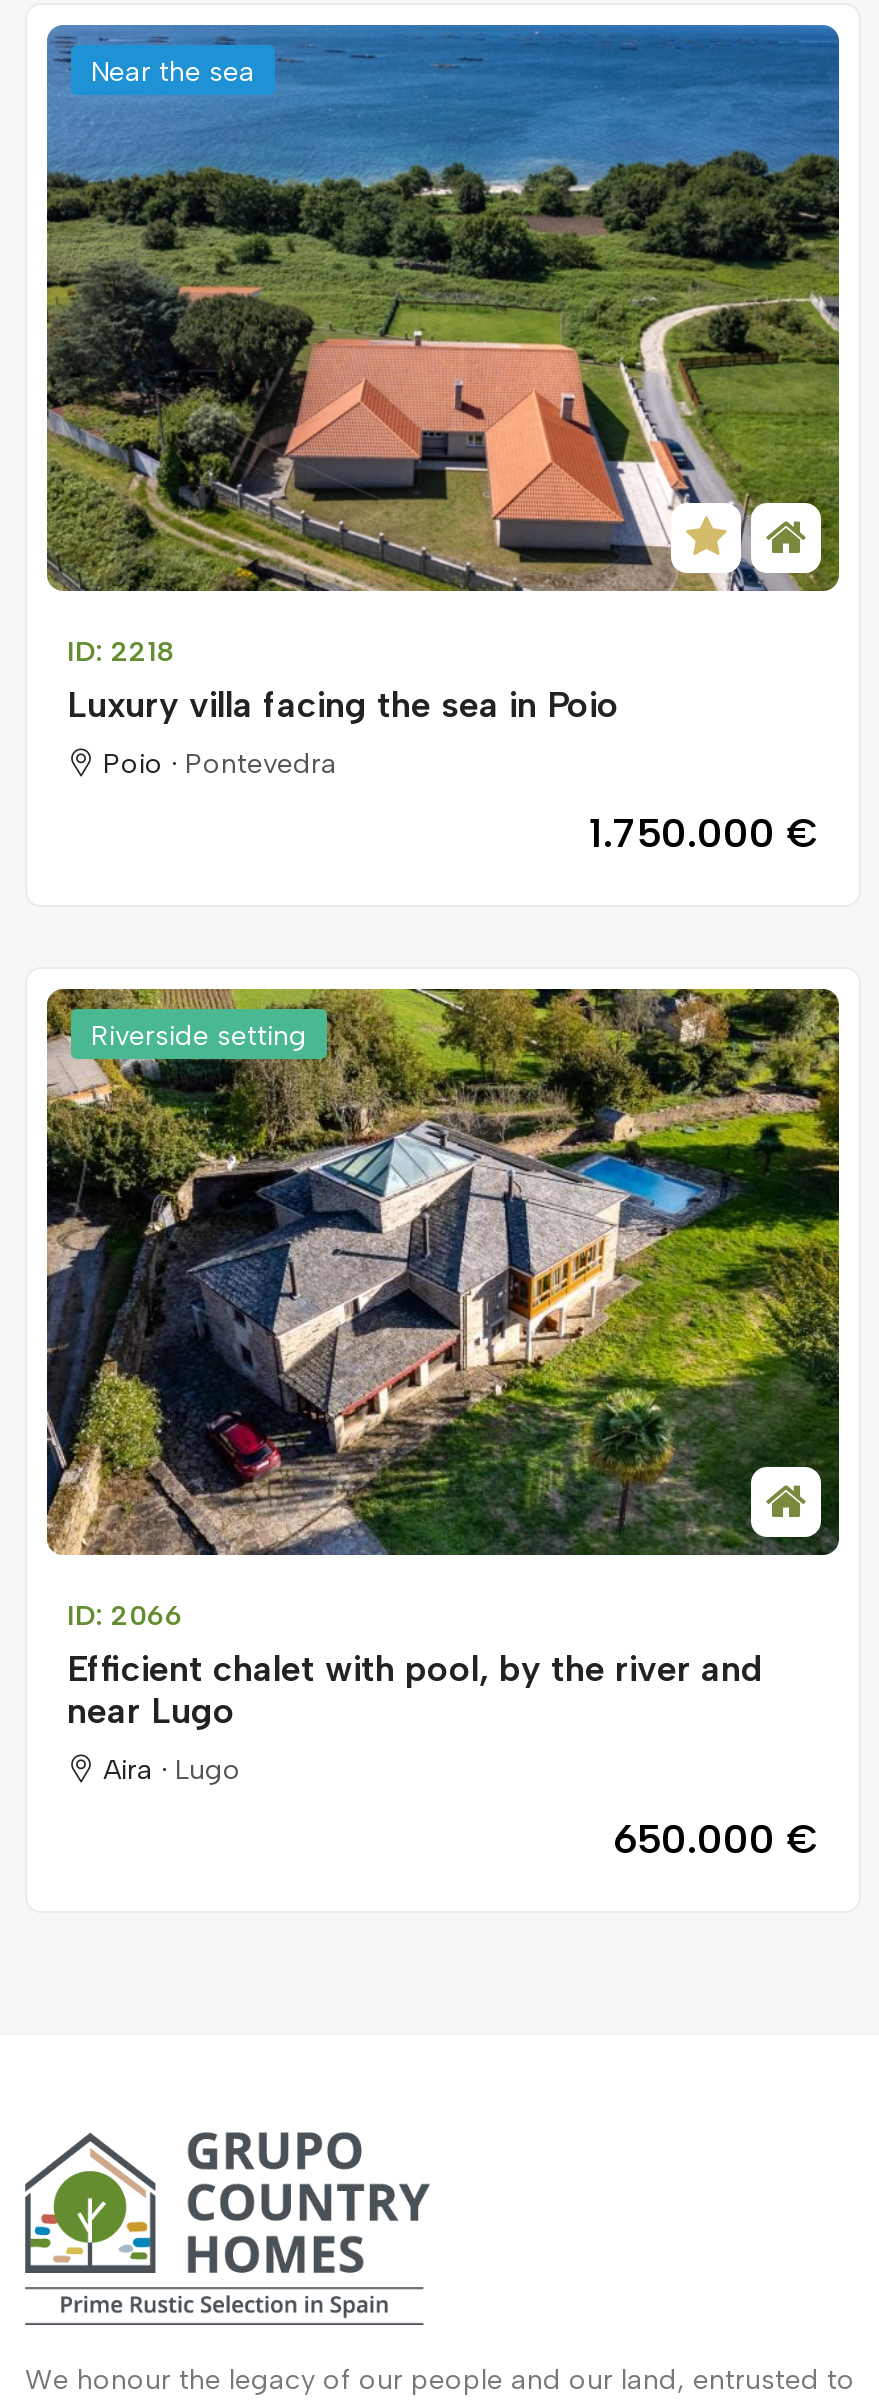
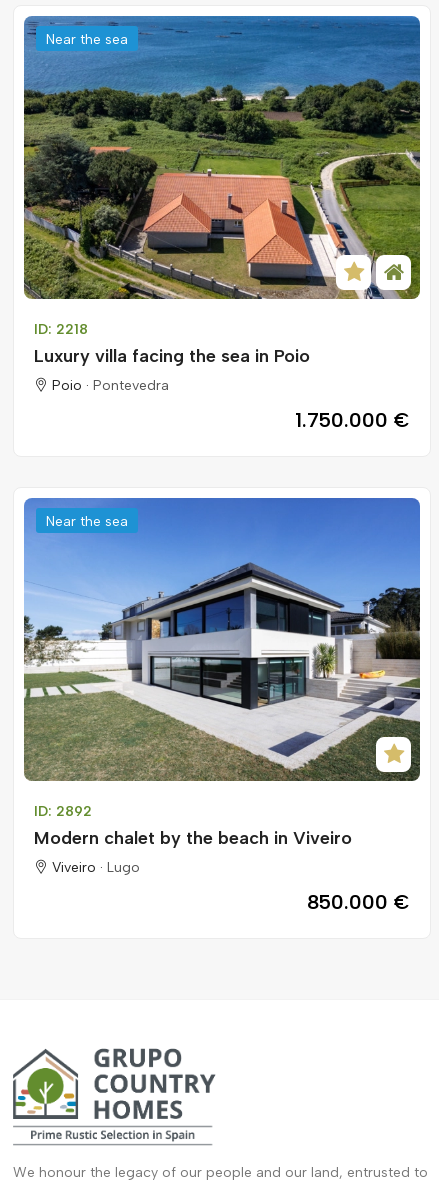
- [image]
- Riverside setting
+ [image]
+ Near the sea

- ID: 2066
- Efficient chalet with pool, by the river and
- near Lugo
+ ID: 2892
+ Modern chalet by the beach in Viveiro

- Aira · Lugo
+ Viveiro · Lugo

- 650.000 €
+ 850.000 €
